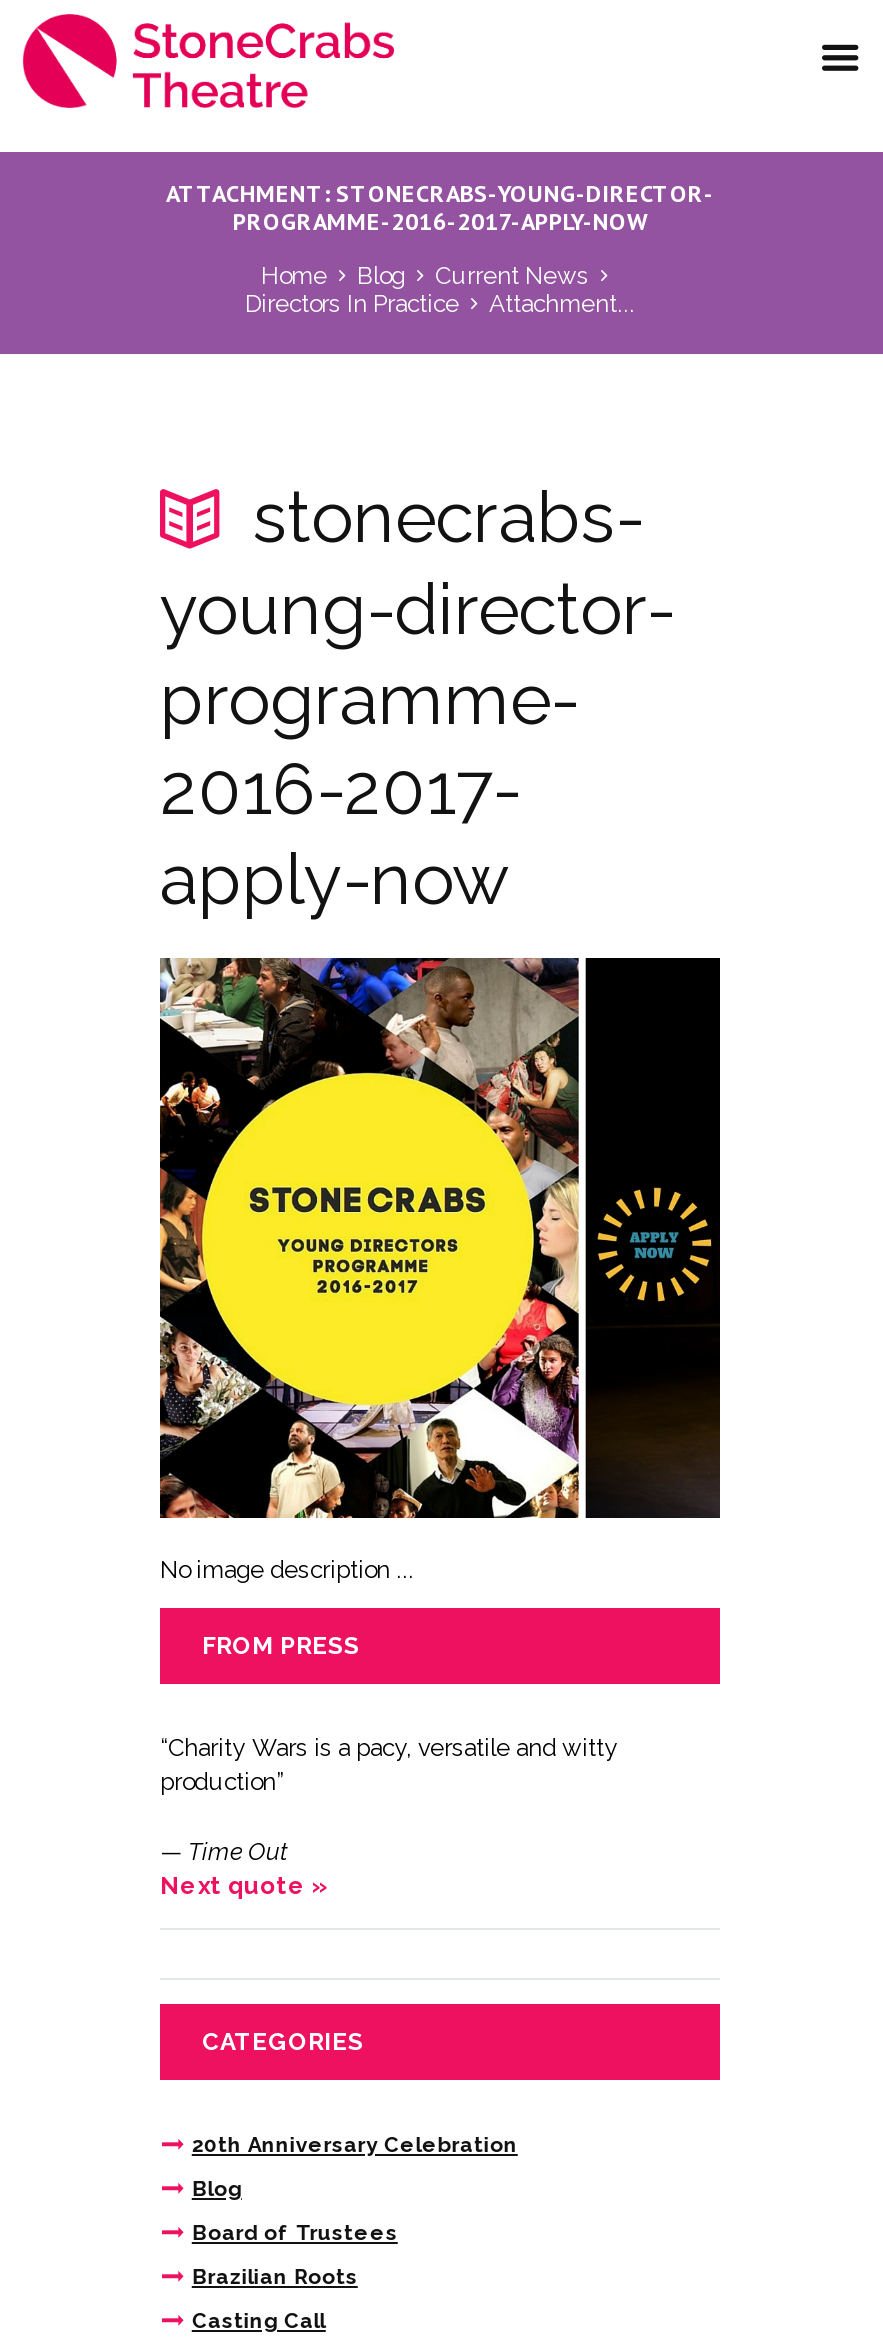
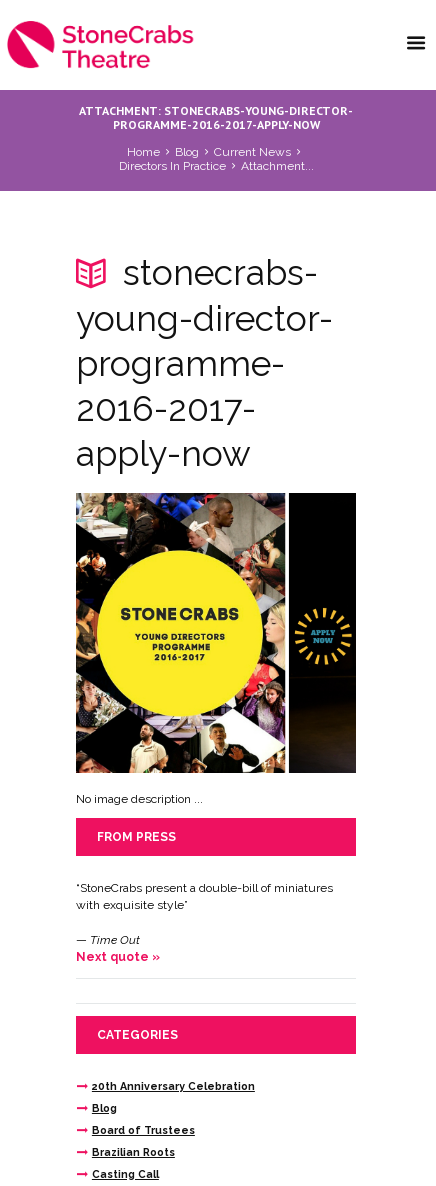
- “Charity Wars is a pacy, versatile and witty
- production”
+ “StoneCrabs present a double-bill of miniatures
+ with exquisite style”
